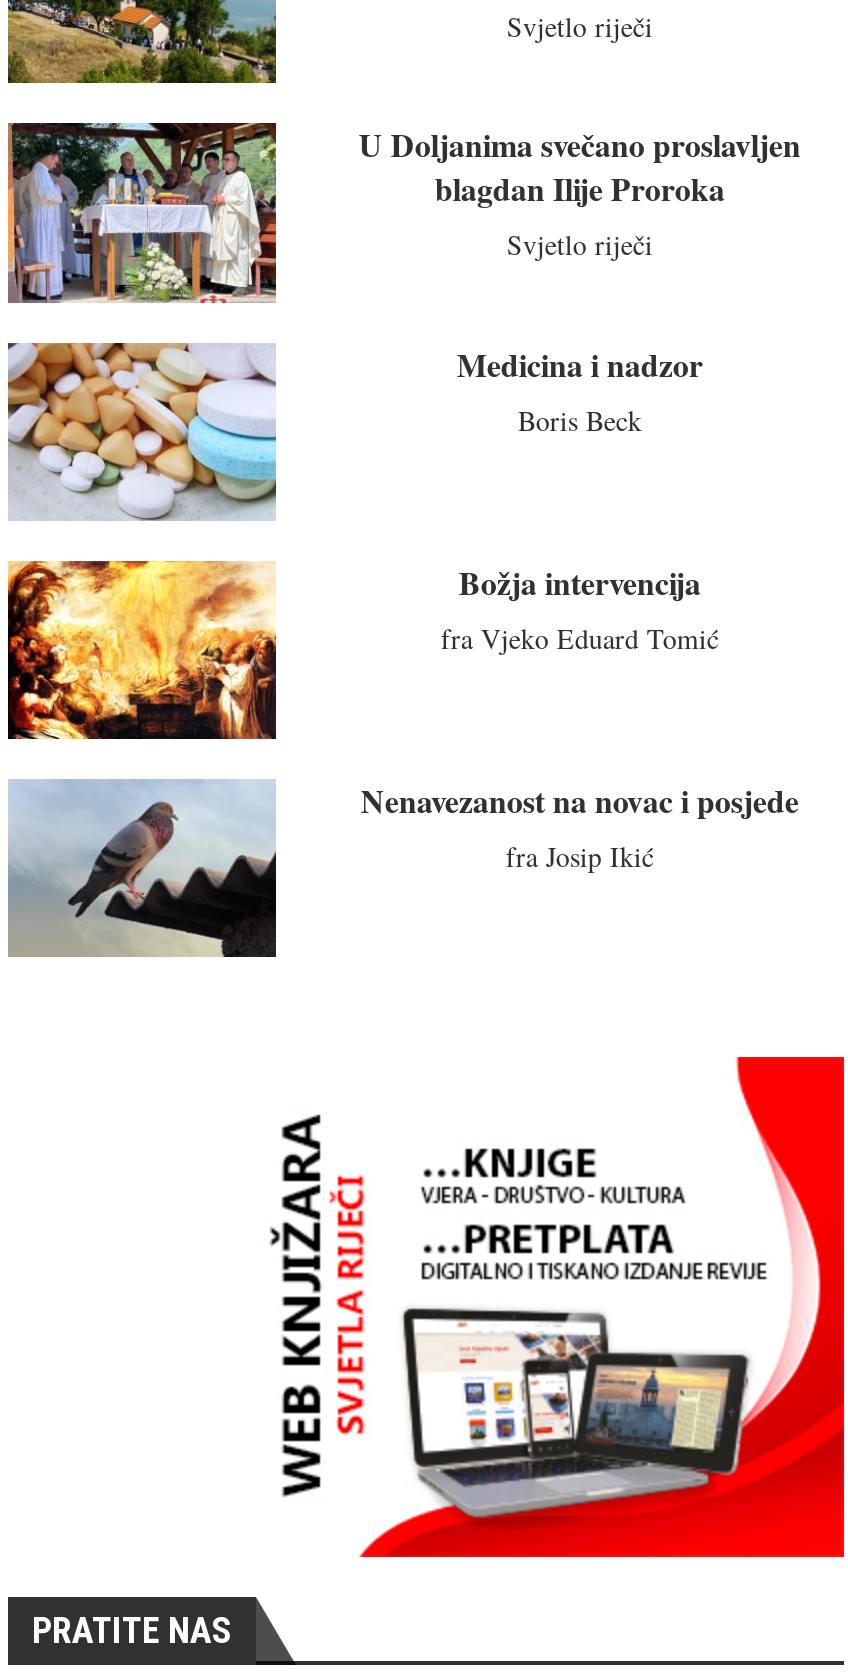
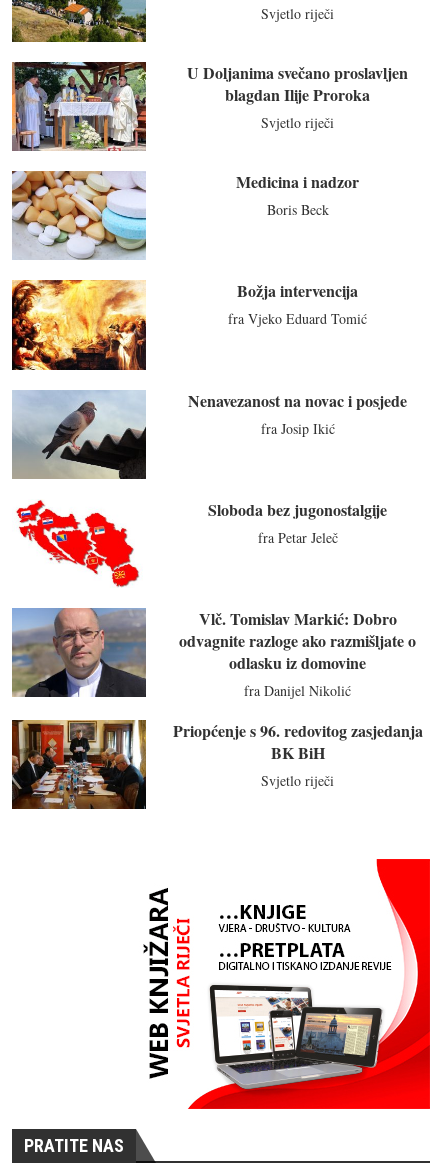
+ [image]
+ Vlč. Tomislav Markić: Dobro
+ odvagnite razloge ako razmišljate o
+ odlasku iz domovine
+ fra Danijel Nikolić
+ Priopćenje s 96. redovitog zasjedanja
+ BK BiH
+ Svjetlo riječi

+ [image]

+ [image]

+ Sloboda bez jugonostalgije
+ fra Petar Jeleč
